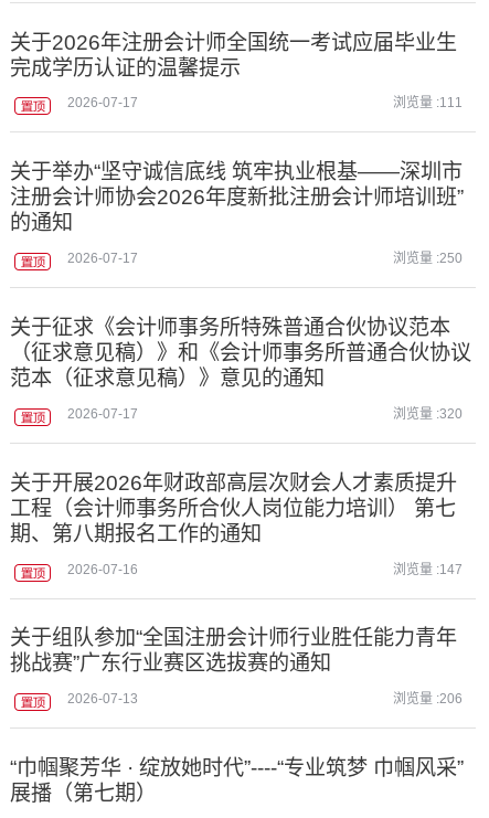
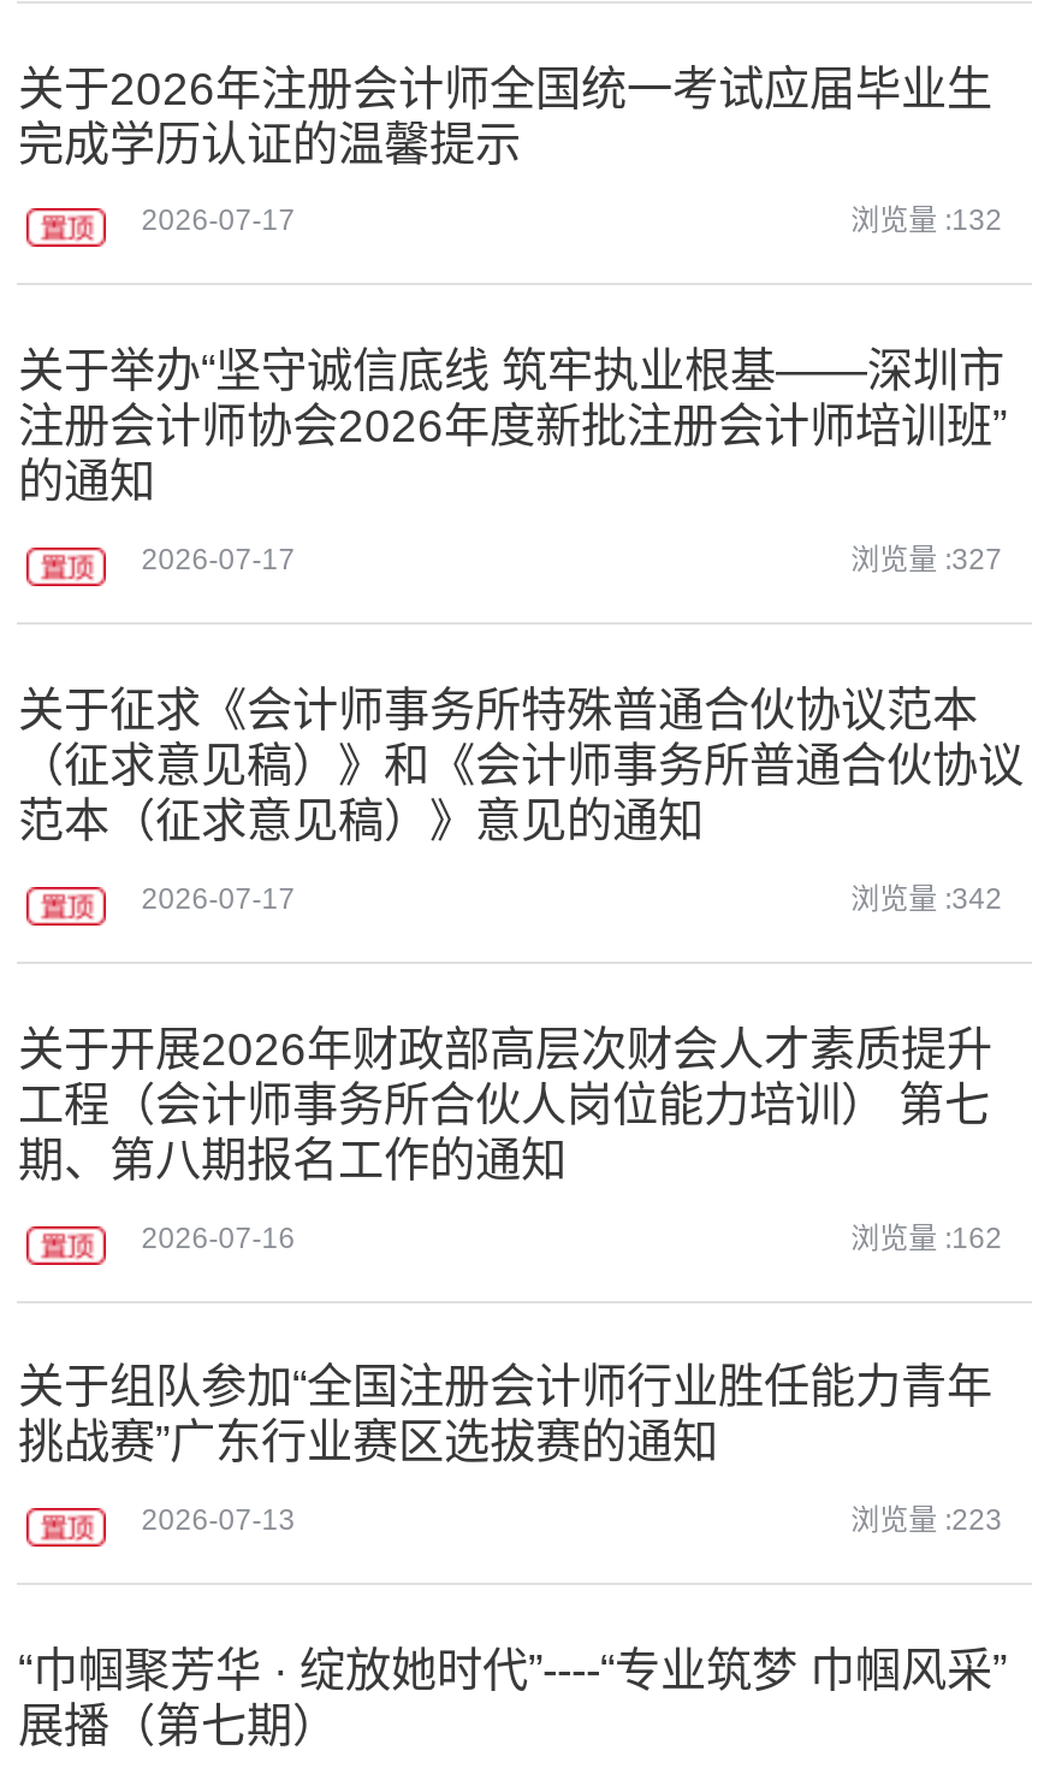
- 浏览量 :111
+ 浏览量 :132

- 浏览量 :250
+ 浏览量 :327

- 浏览量 :320
+ 浏览量 :342

- 浏览量 :147
+ 浏览量 :162

- 浏览量 :206
+ 浏览量 :223
